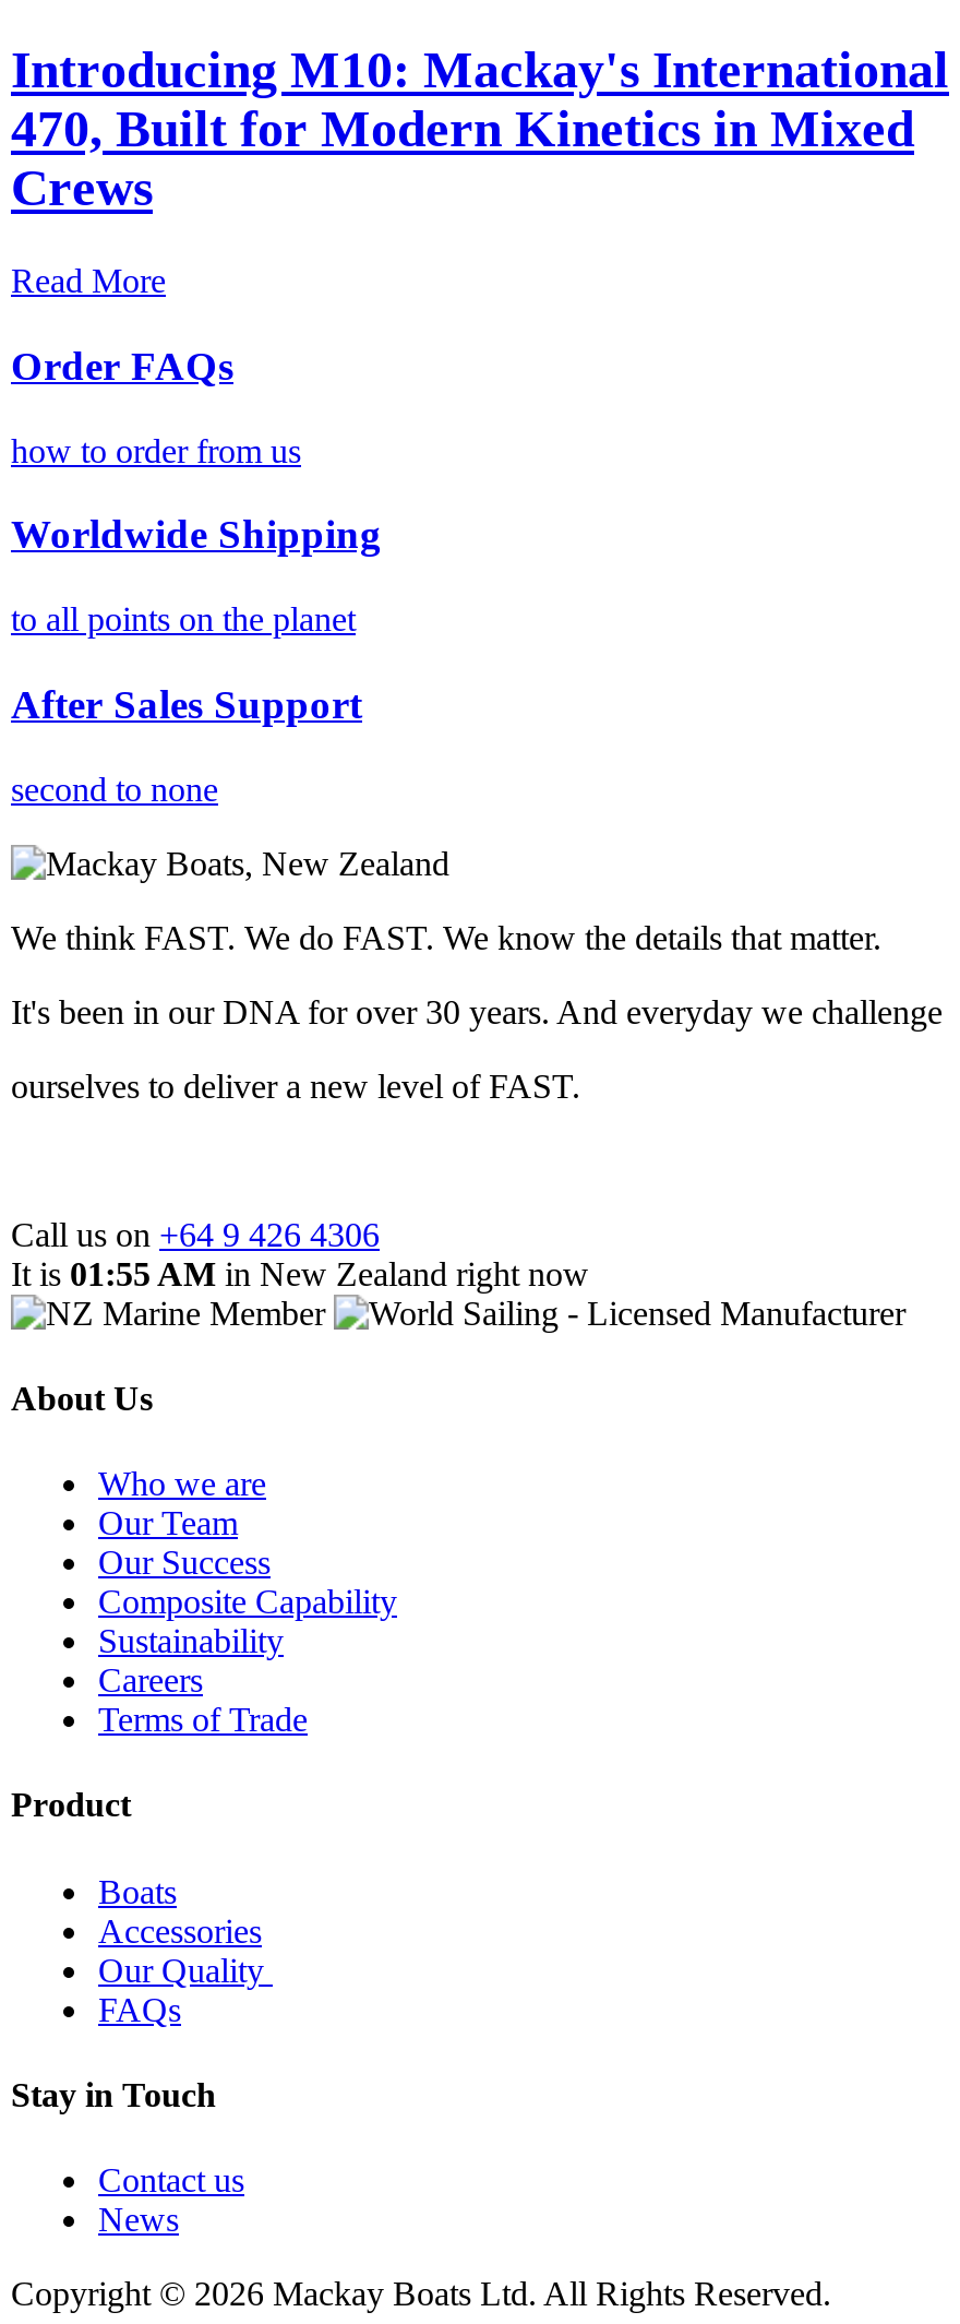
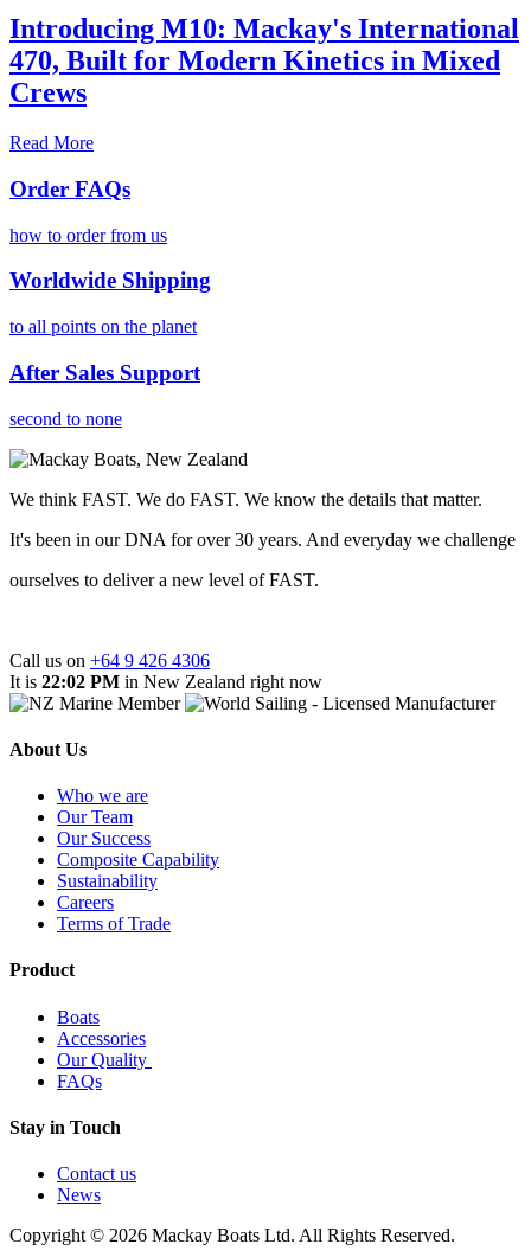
- It is 01:55 AM in New Zealand right now
+ It is 22:02 PM in New Zealand right now
